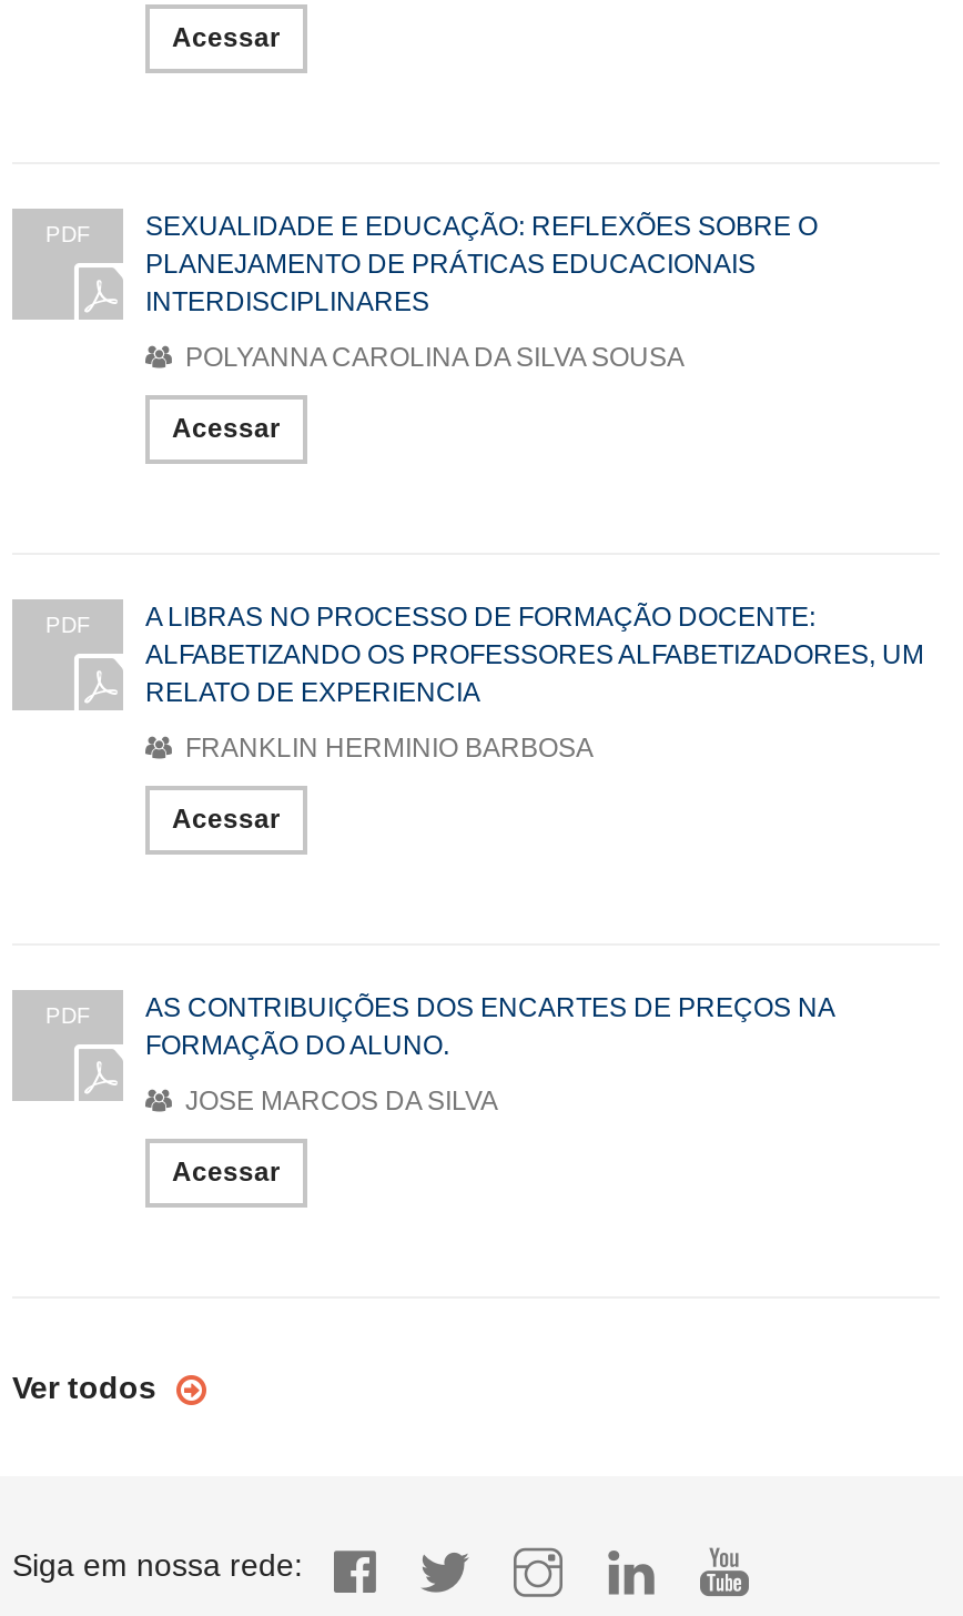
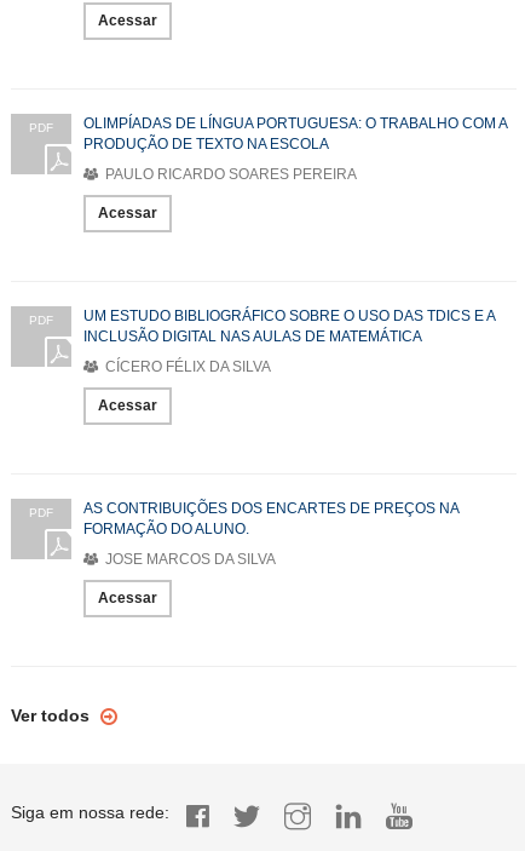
- SEXUALIDADE E EDUCAÇÃO: REFLEXÕES SOBRE O
- PLANEJAMENTO DE PRÁTICAS EDUCACIONAIS
- INTERDISCIPLINARES
+ OLIMPÍADAS DE LÍNGUA PORTUGUESA: O TRABALHO COM A
+ PRODUÇÃO DE TEXTO NA ESCOLA

- POLYANNA CAROLINA DA SILVA SOUSA
+ PAULO RICARDO SOARES PEREIRA

- A LIBRAS NO PROCESSO DE FORMAÇÃO DOCENTE:
- ALFABETIZANDO OS PROFESSORES ALFABETIZADORES, UM
- RELATO DE EXPERIENCIA
+ UM ESTUDO BIBLIOGRÁFICO SOBRE O USO DAS TDICS E A
+ INCLUSÃO DIGITAL NAS AULAS DE MATEMÁTICA

- FRANKLIN HERMINIO BARBOSA
+ CÍCERO FÉLIX DA SILVA
